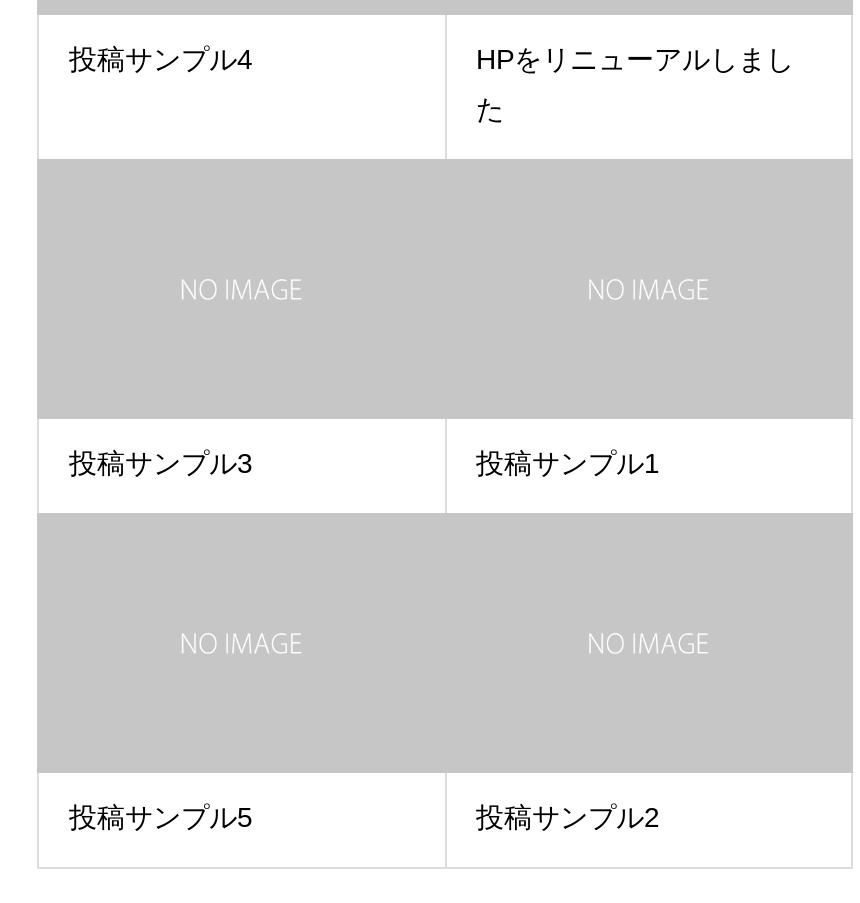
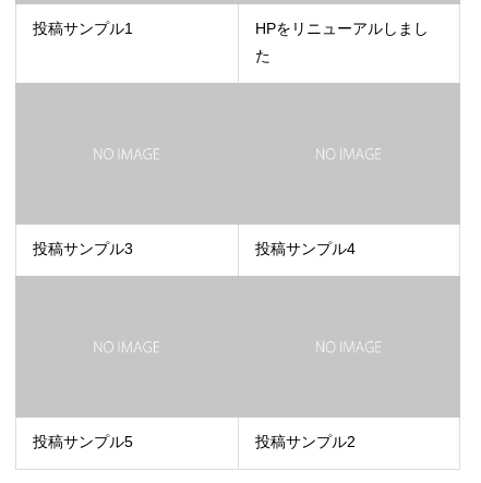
moved down: 投稿サンプル4

moved up: 投稿サンプル1
